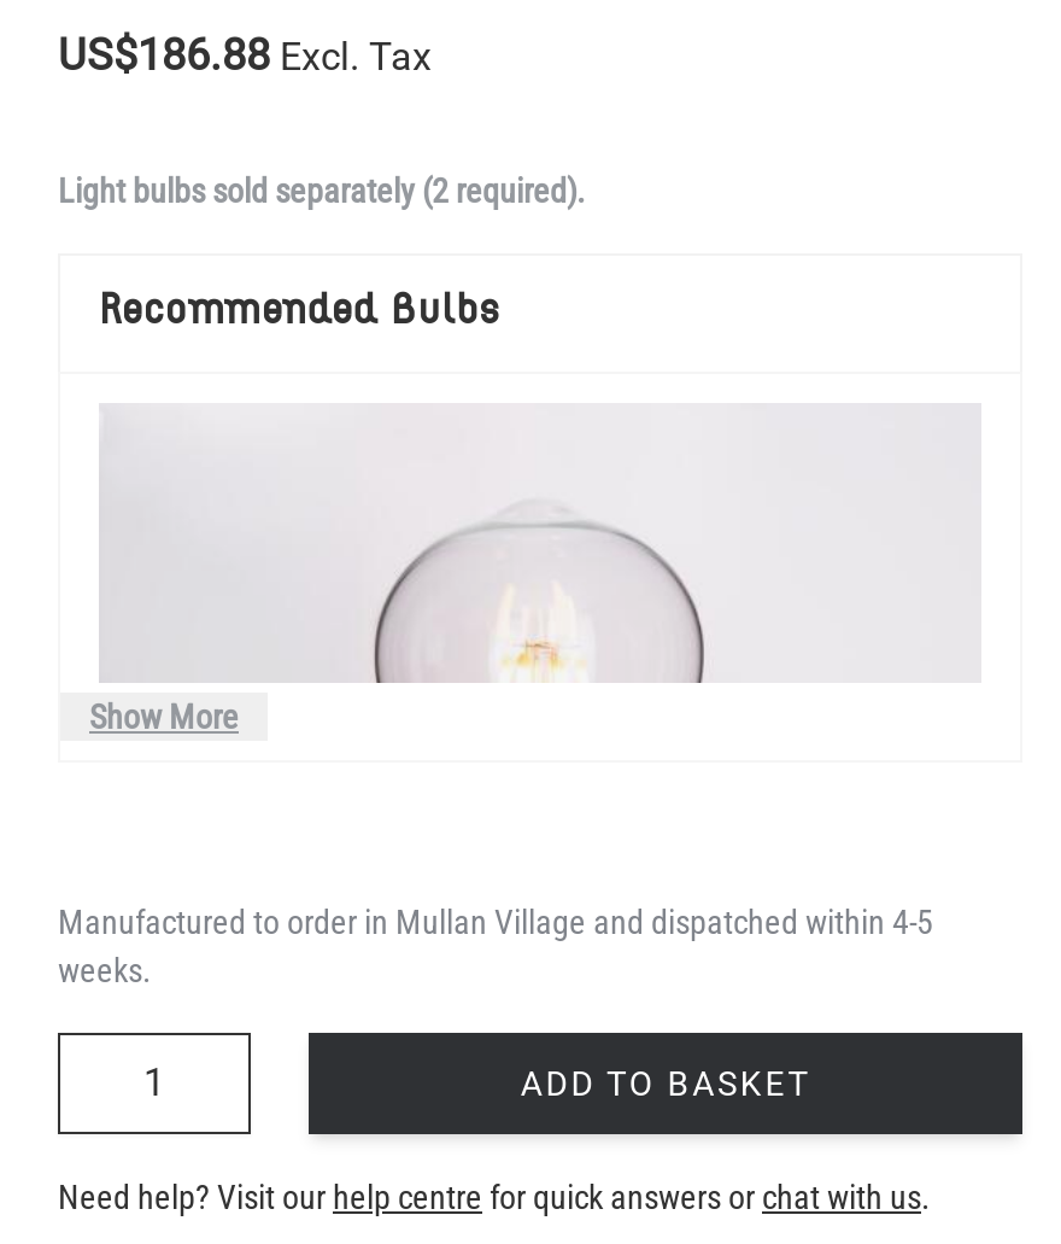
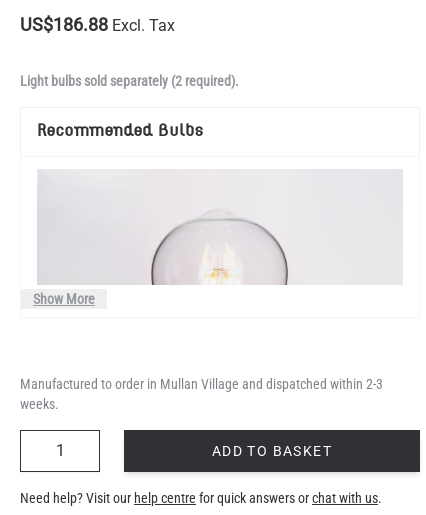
- Manufactured to order in Mullan Village and dispatched within 4-5
+ Manufactured to order in Mullan Village and dispatched within 2-3
